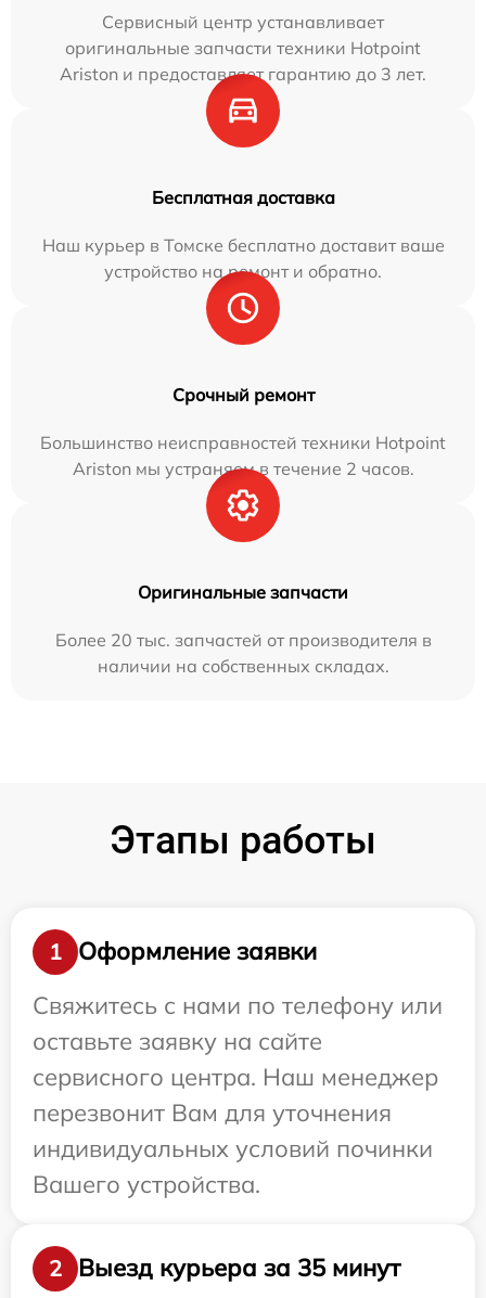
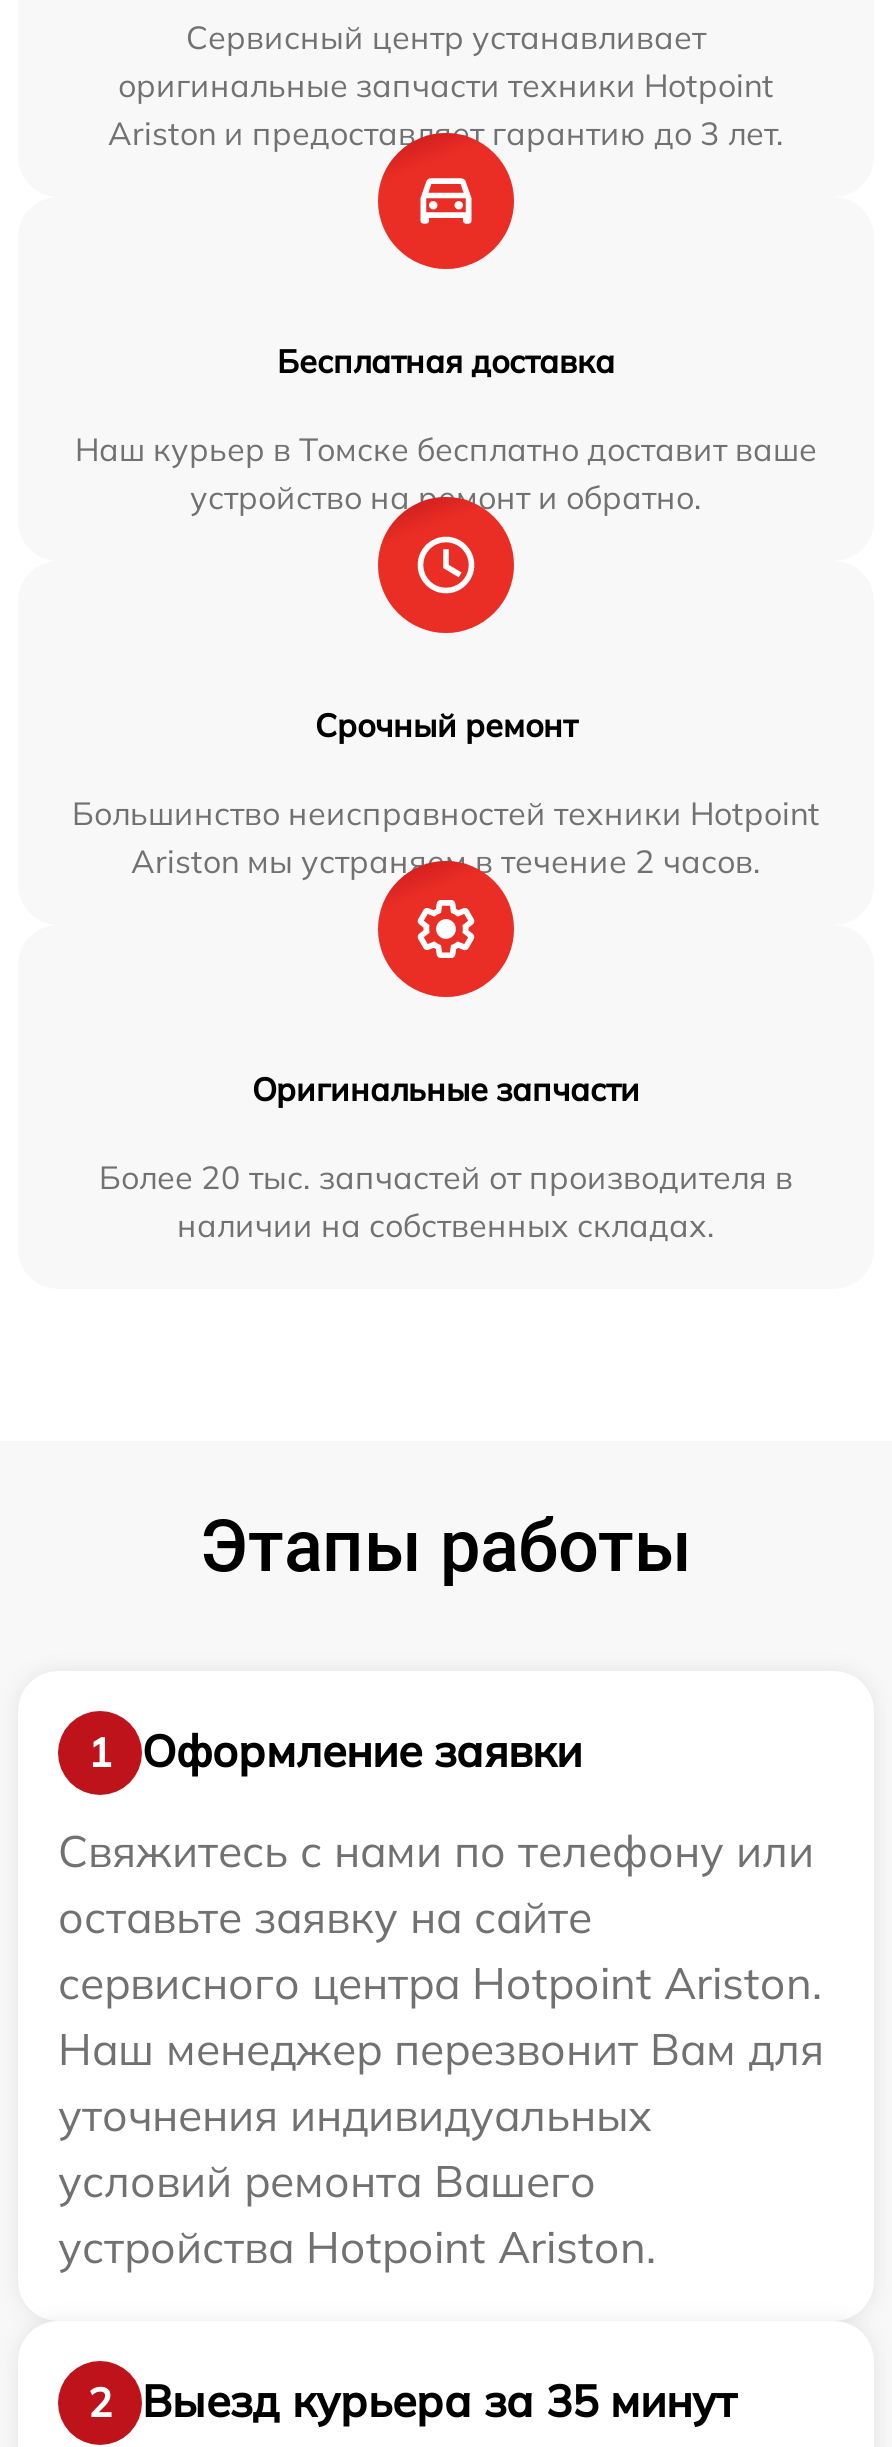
- сервисного центра. Наш менеджер
- перезвонит Вам для уточнения
- индивидуальных условий починки
- Вашего устройства.
+ сервисного центра Hotpoint Ariston.
+ Наш менеджер перезвонит Вам для
+ уточнения индивидуальных
+ условий ремонта Вашего
+ устройства Hotpoint Ariston.
